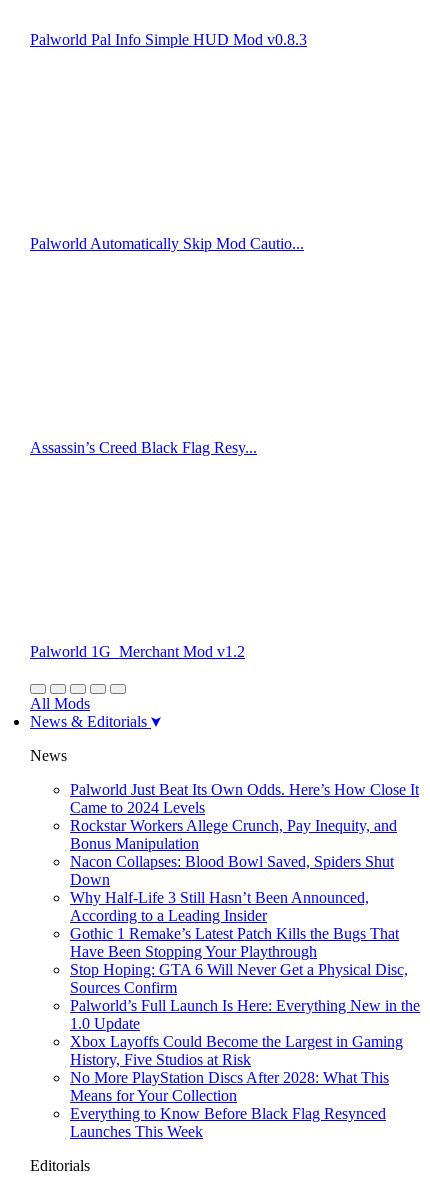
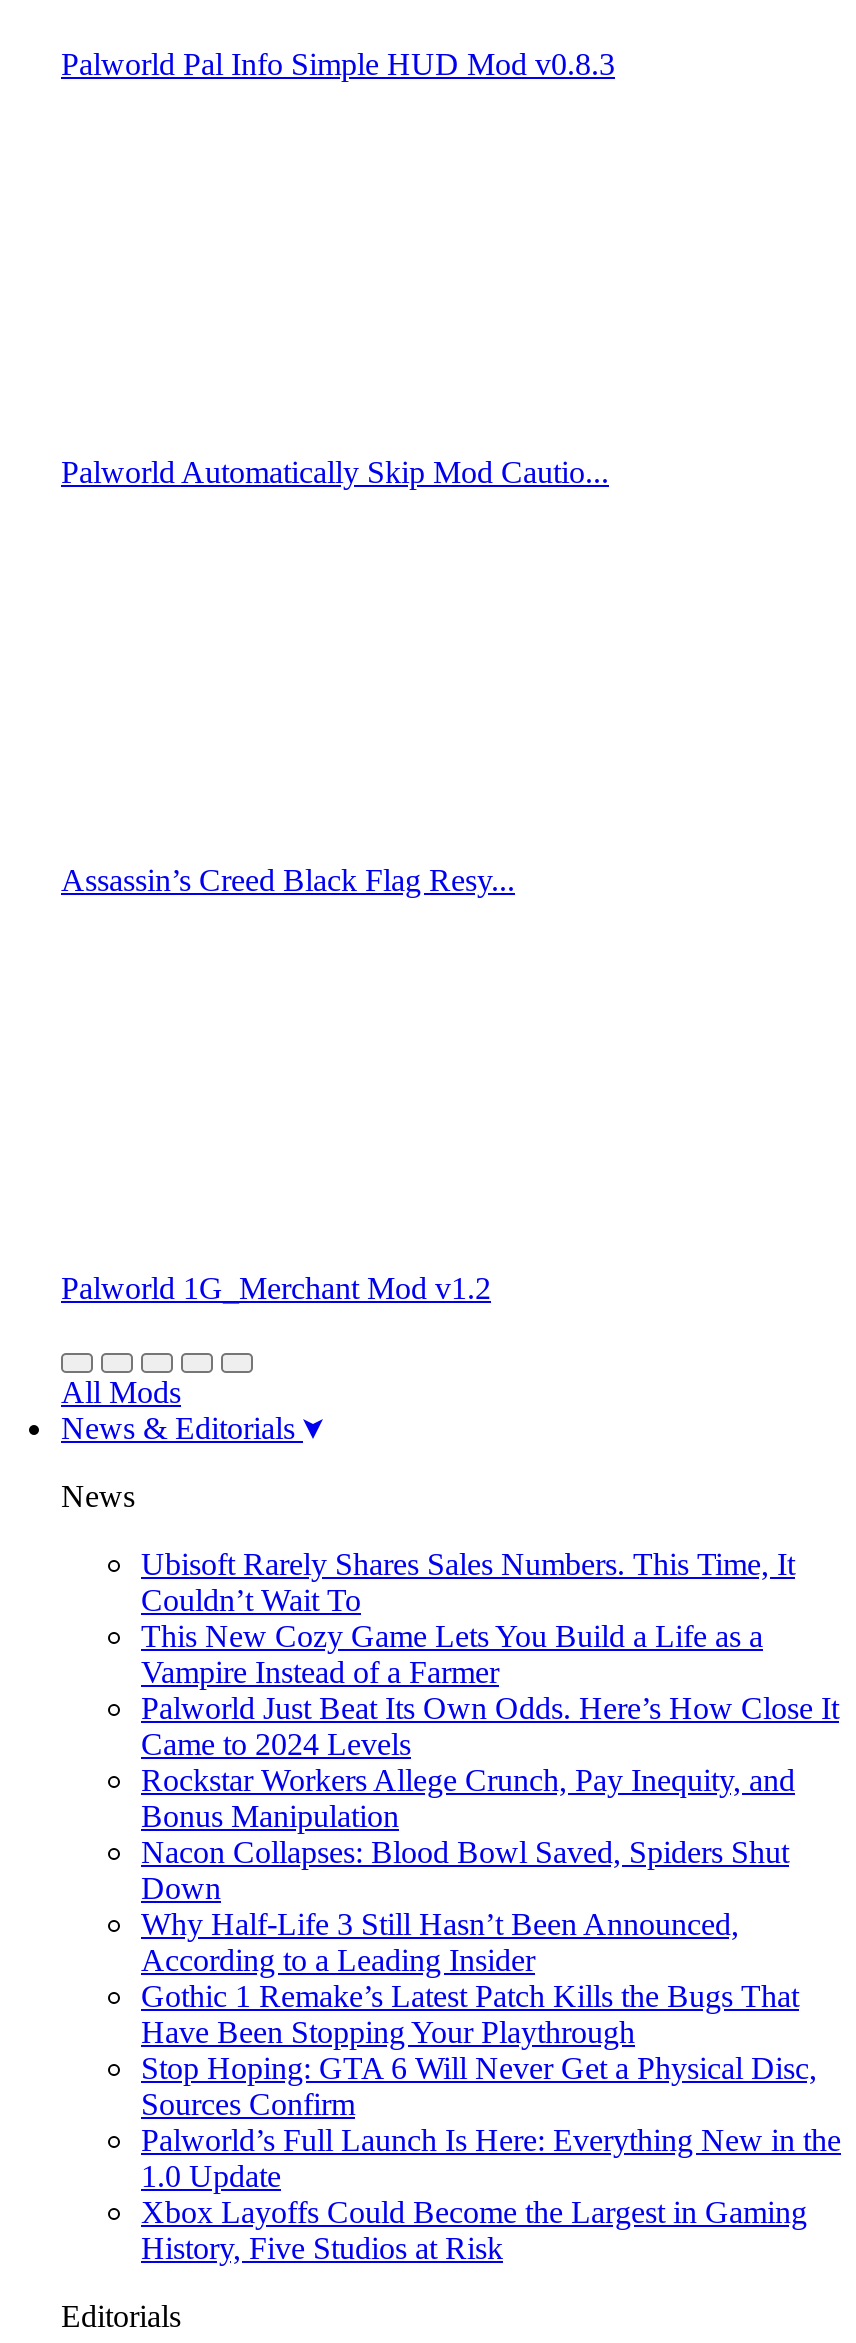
+ Ubisoft Rarely Shares Sales Numbers. This Time, It
+ Couldn’t Wait To
+ This New Cozy Game Lets You Build a Life as a
+ Vampire Instead of a Farmer

moved down: Palworld Just Beat Its Own Odds. Here’s How Close It | Came to 2024 Levels | Rockstar Workers Allege Crunch, Pay Inequity, and | ... | Xbox Layoffs Could Become the Largest in Gaming | History, Five Studios at Risk

- No More PlayStation Discs After 2028: What This
- Means for Your Collection
- Everything to Know Before Black Flag Resynced
- Launches This Week
